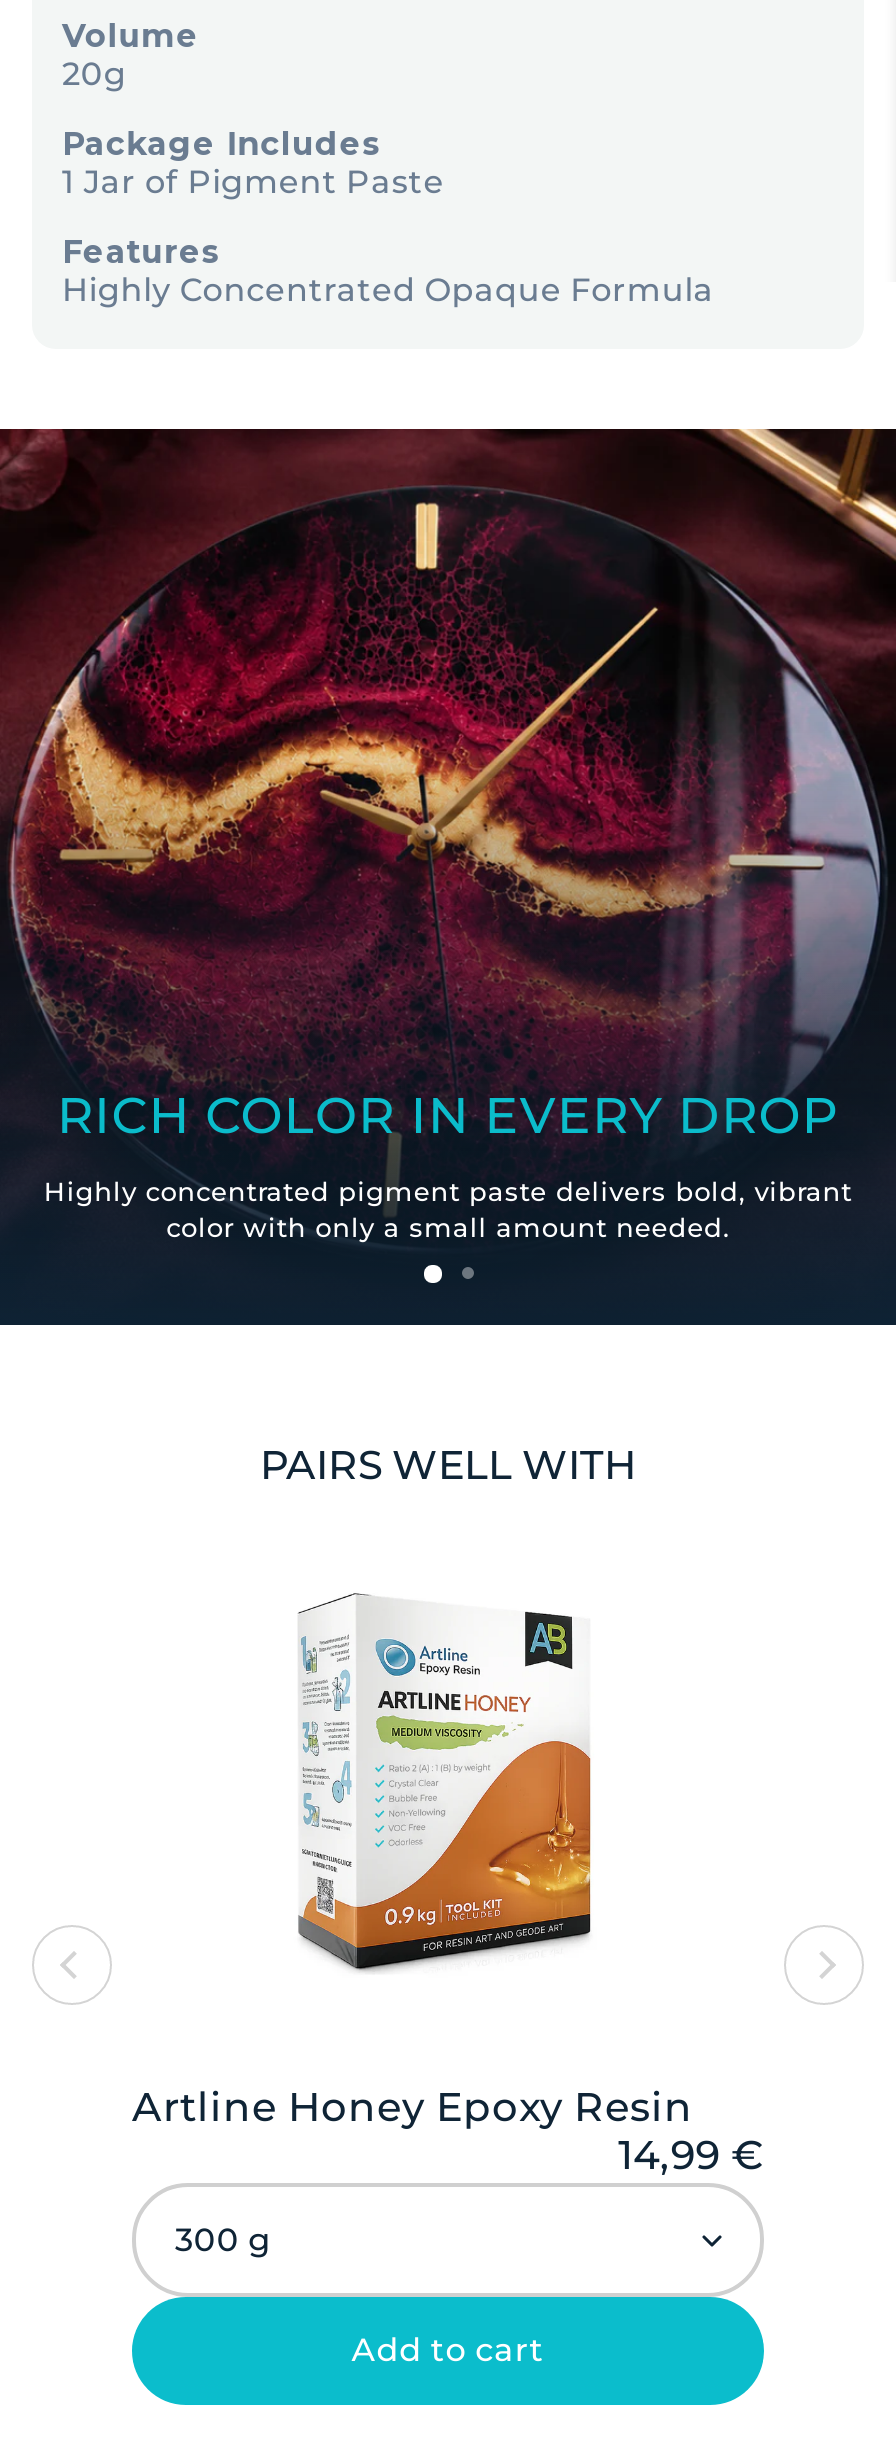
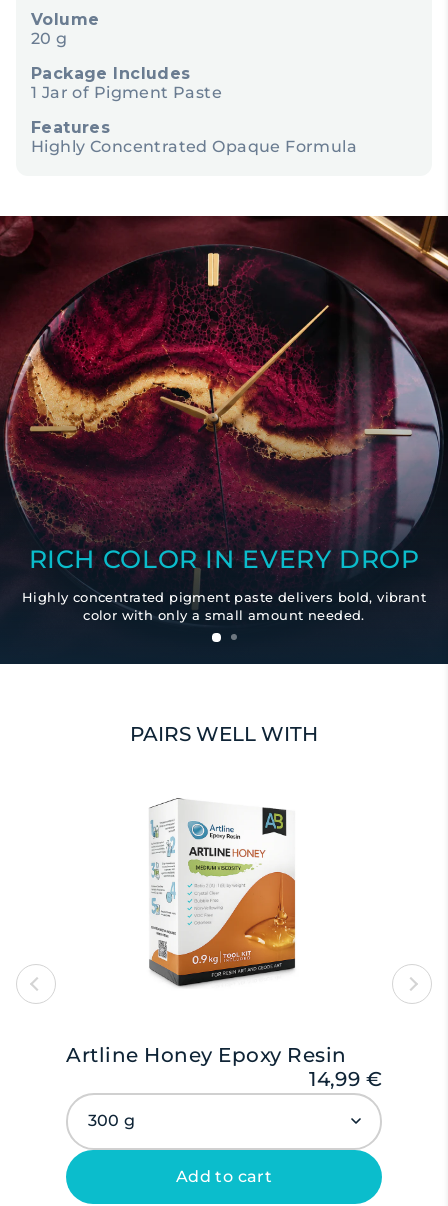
- 20g
+ 20 g
